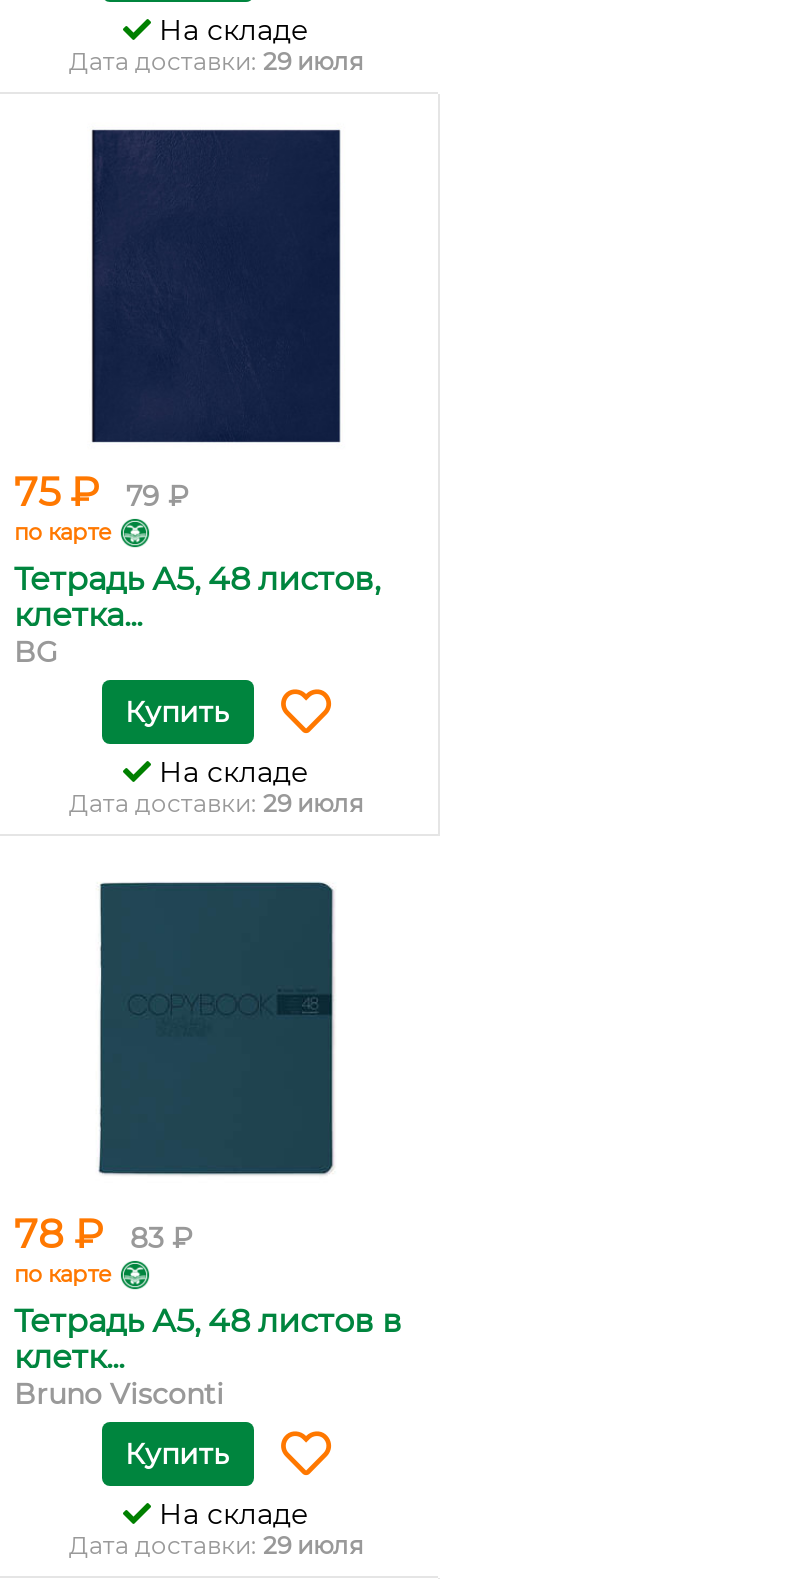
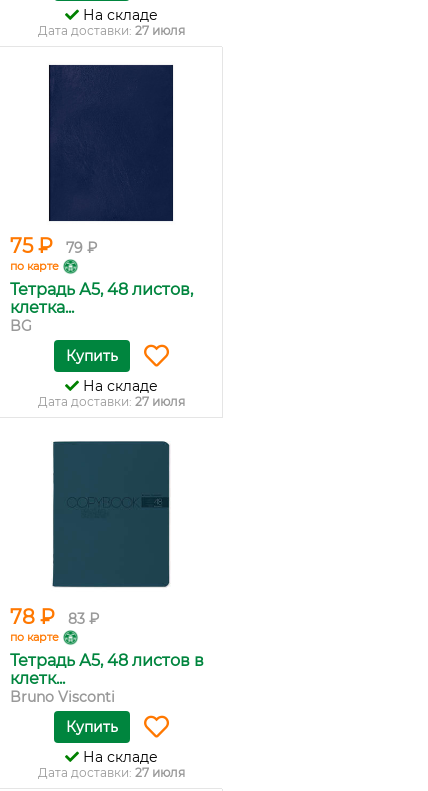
- Дата доставки: 29 июля
+ Дата доставки: 27 июля

- Дата доставки: 29 июля
+ Дата доставки: 27 июля

- Дата доставки: 29 июля
+ Дата доставки: 27 июля
